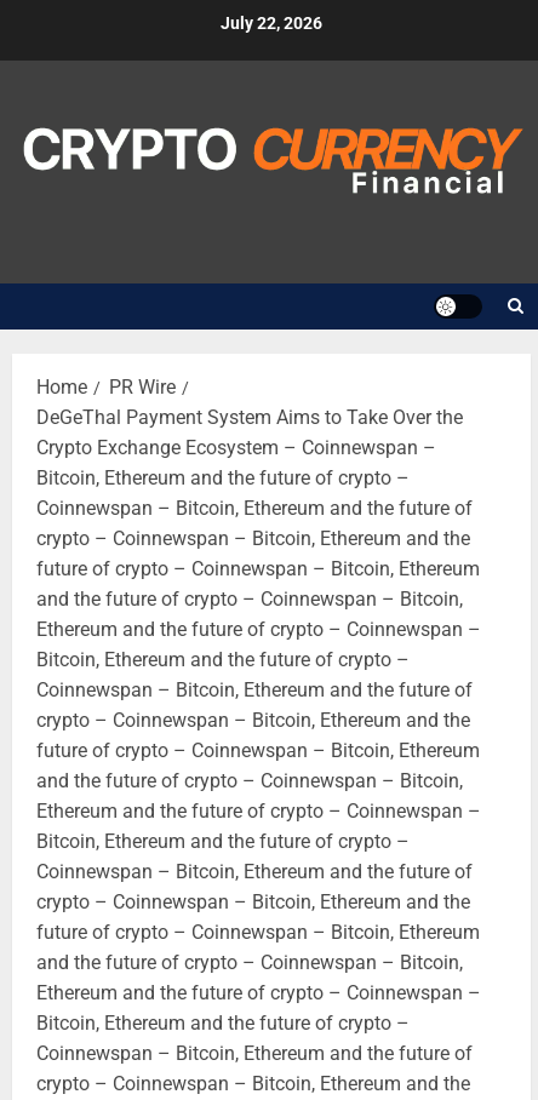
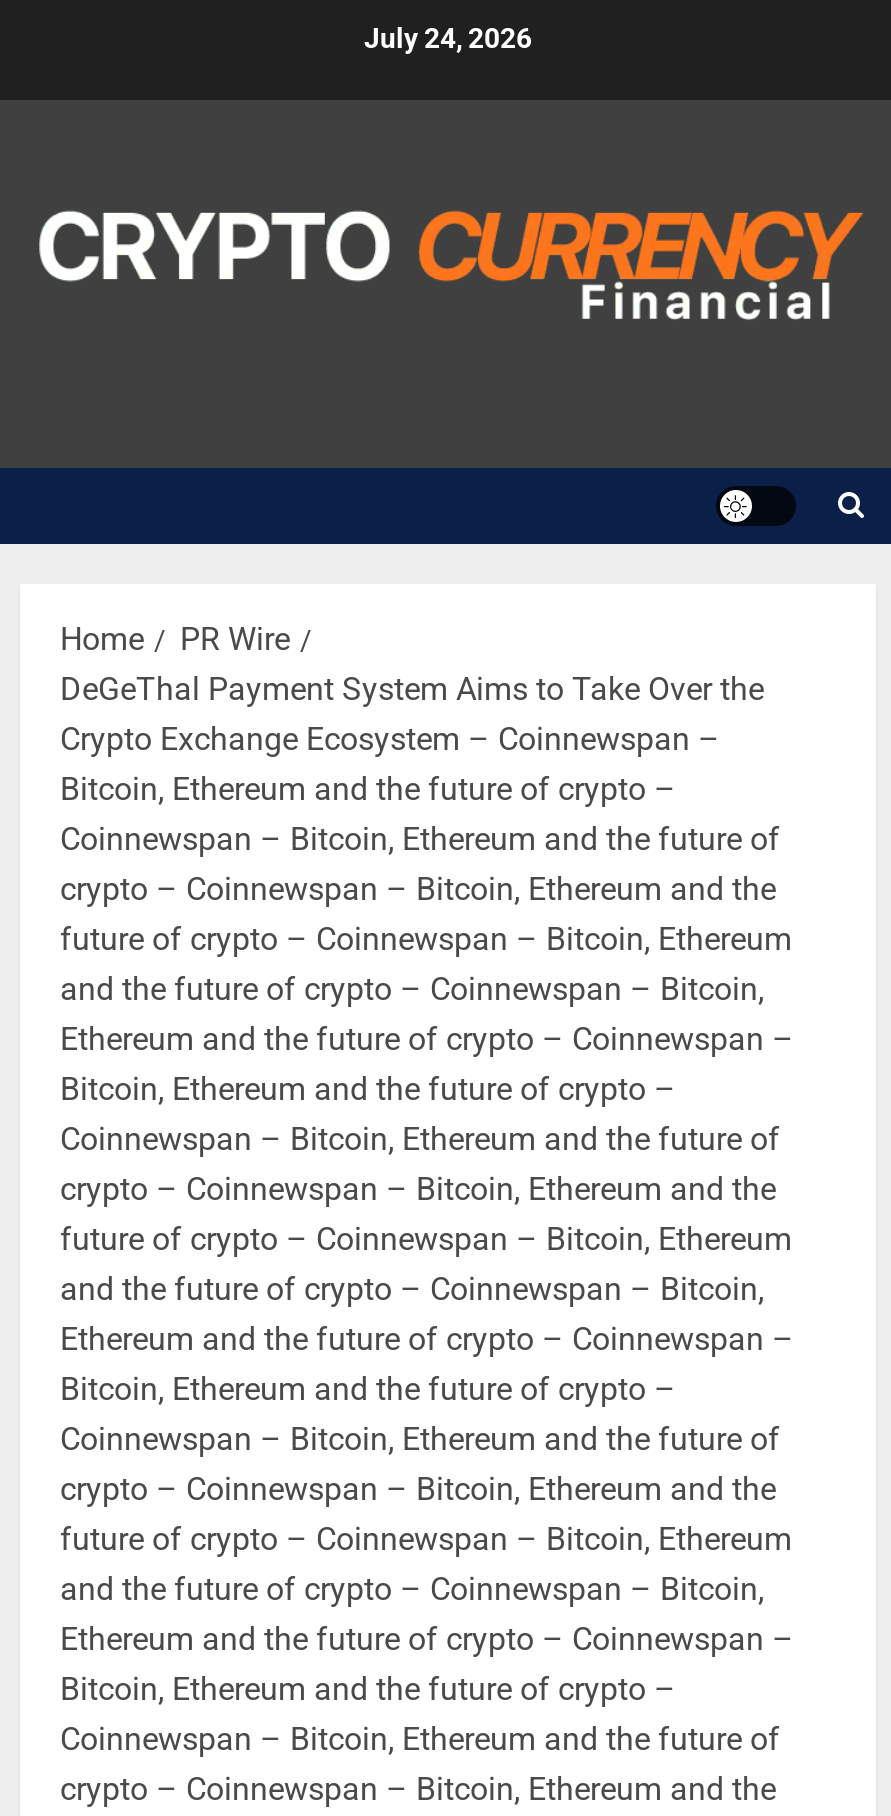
- July 22, 2026
+ July 24, 2026
